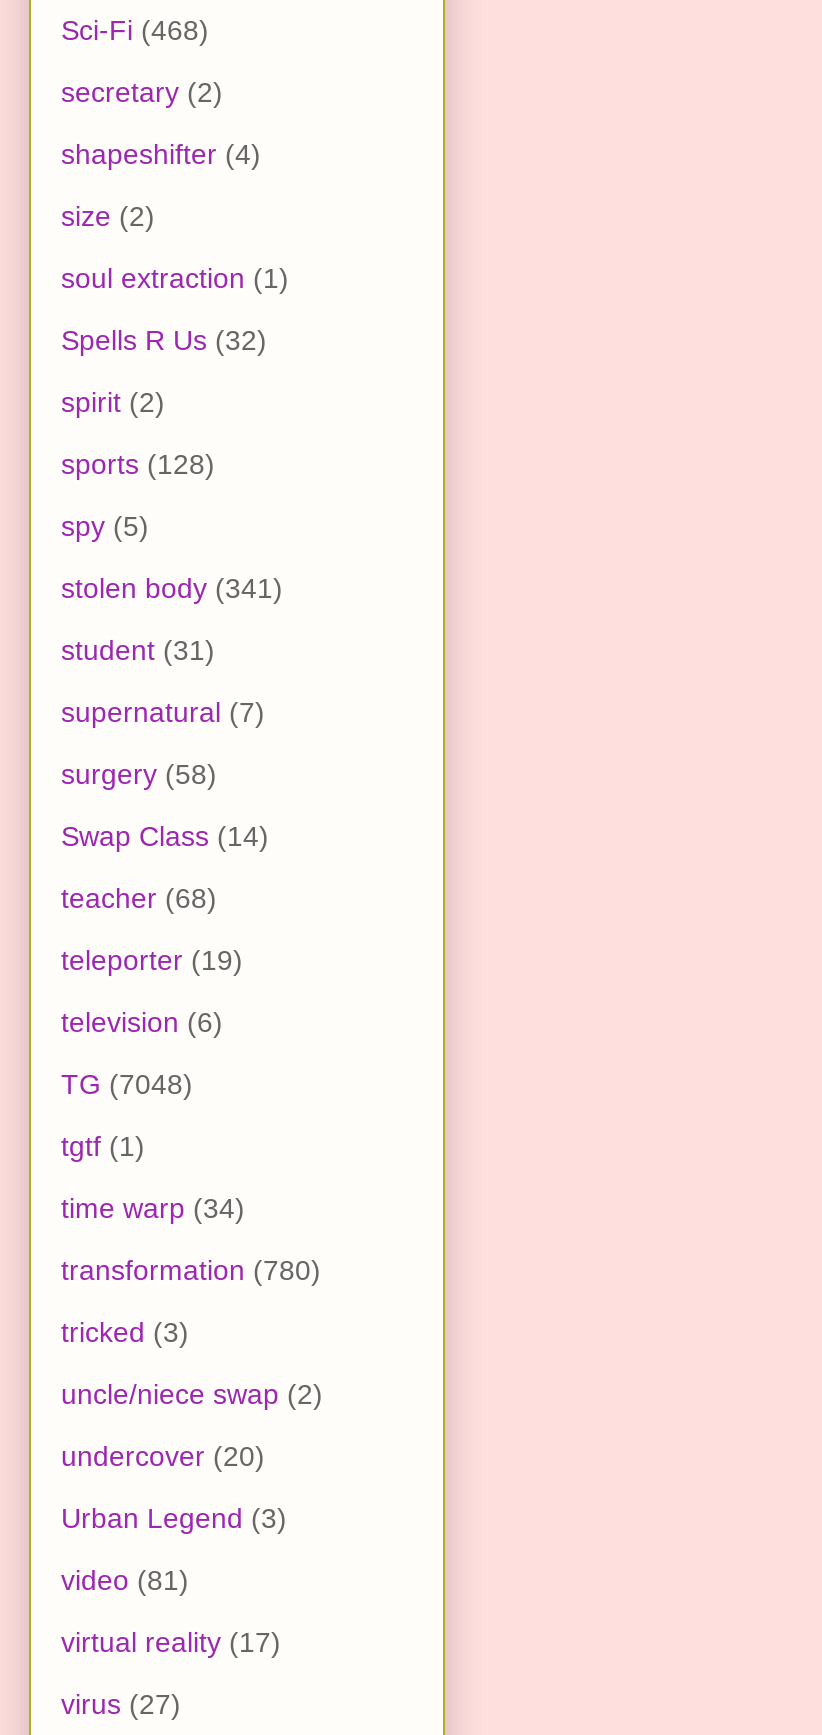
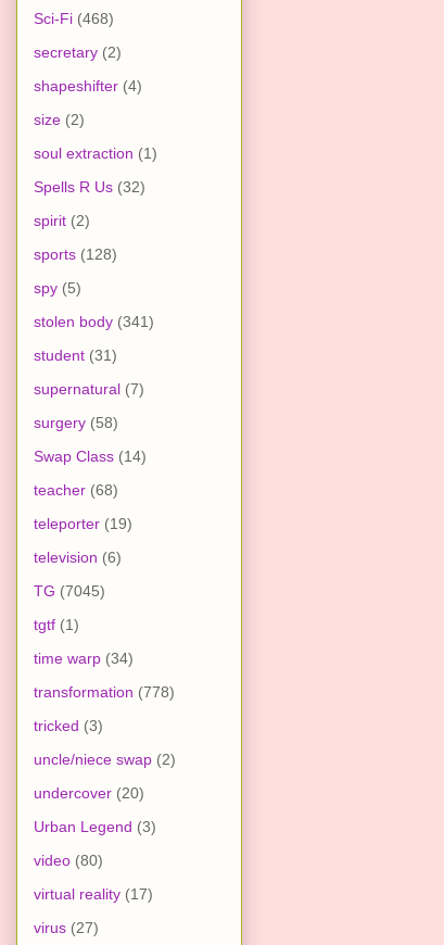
- TG (7048)
+ TG (7045)

- transformation (780)
+ transformation (778)

- video (81)
+ video (80)
